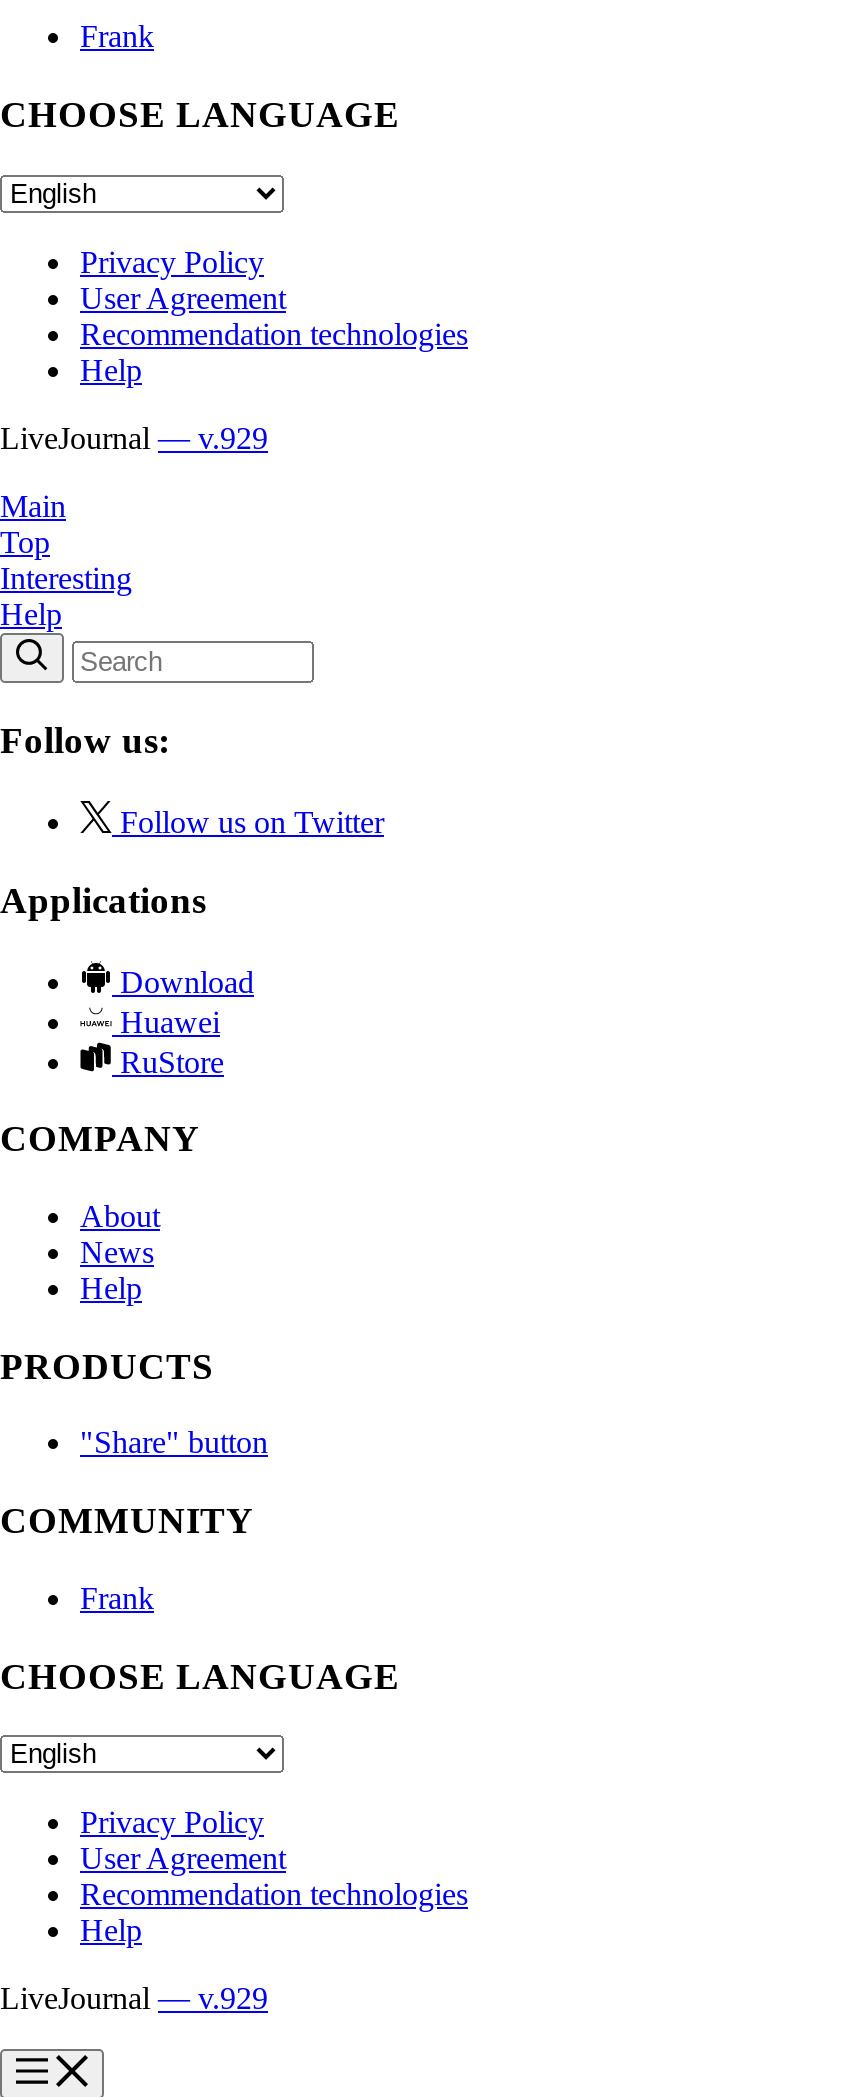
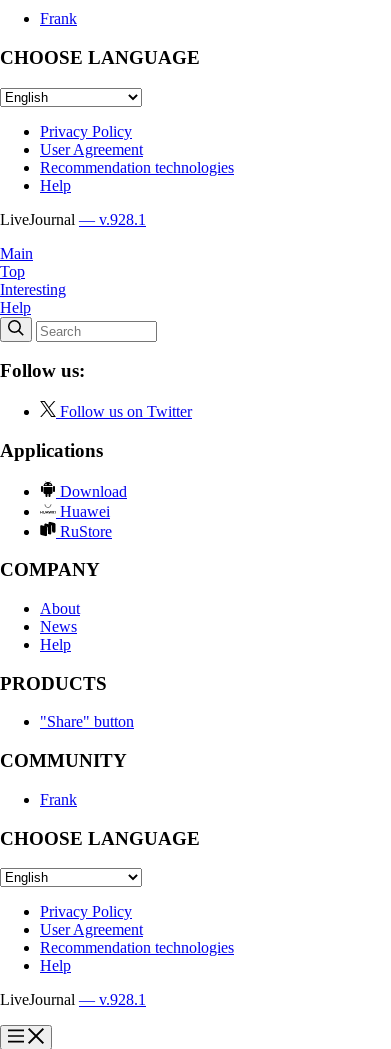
- LiveJournal — v.929
+ LiveJournal — v.928.1

- LiveJournal — v.929
+ LiveJournal — v.928.1
